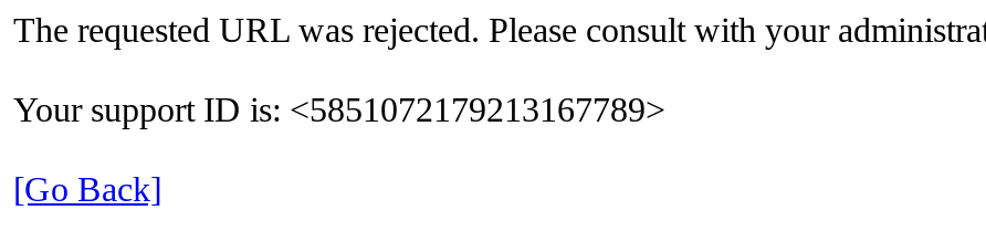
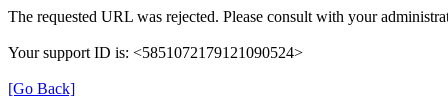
- Your support ID is: <5851072179213167789>
+ Your support ID is: <5851072179121090524>
